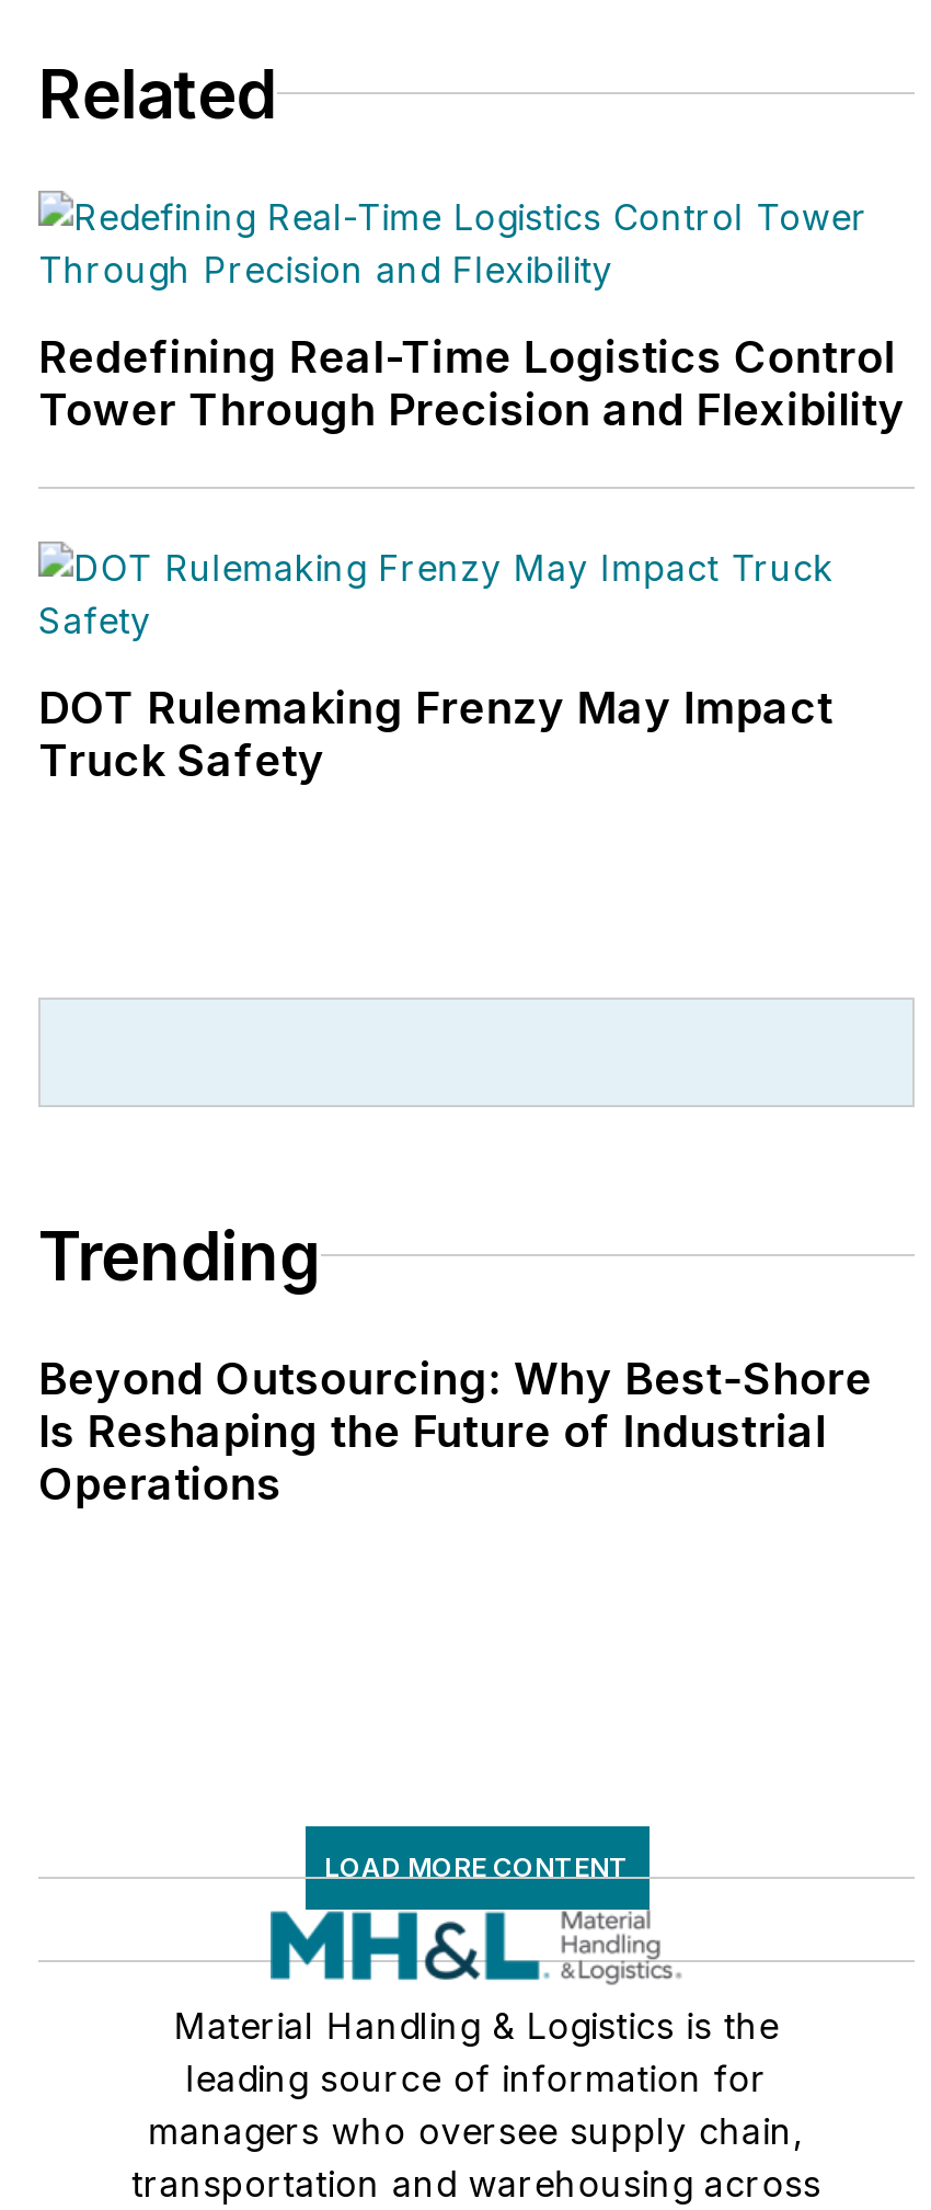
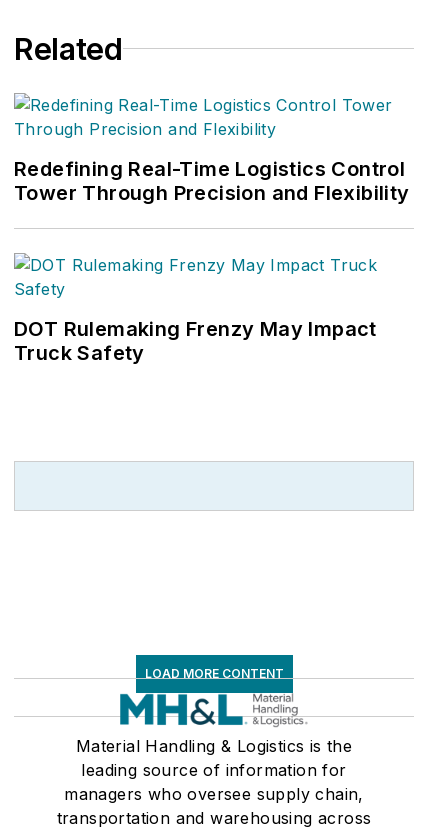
- Trending
- Beyond Outsourcing: Why Best-Shore
- Is Reshaping the Future of Industrial
- Operations
